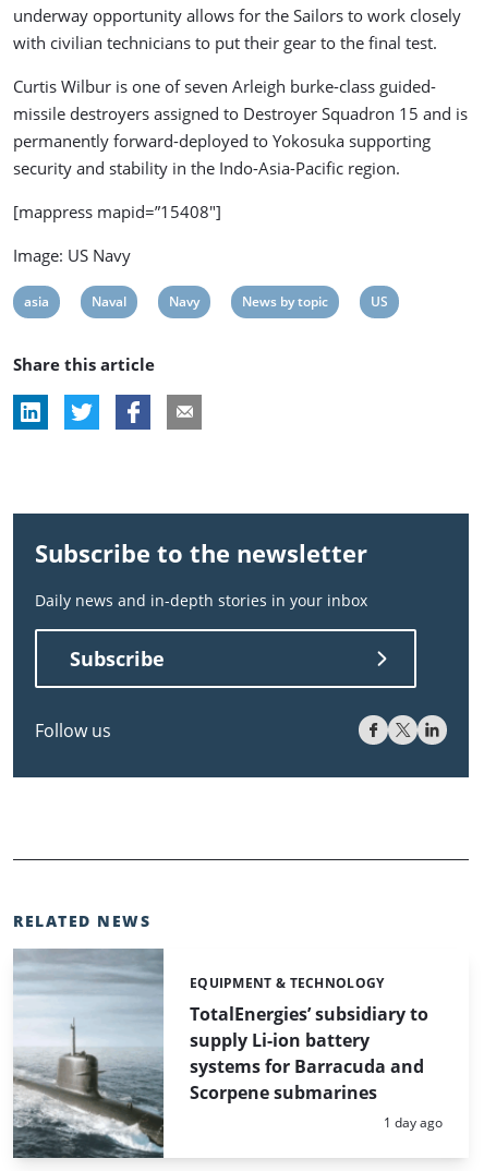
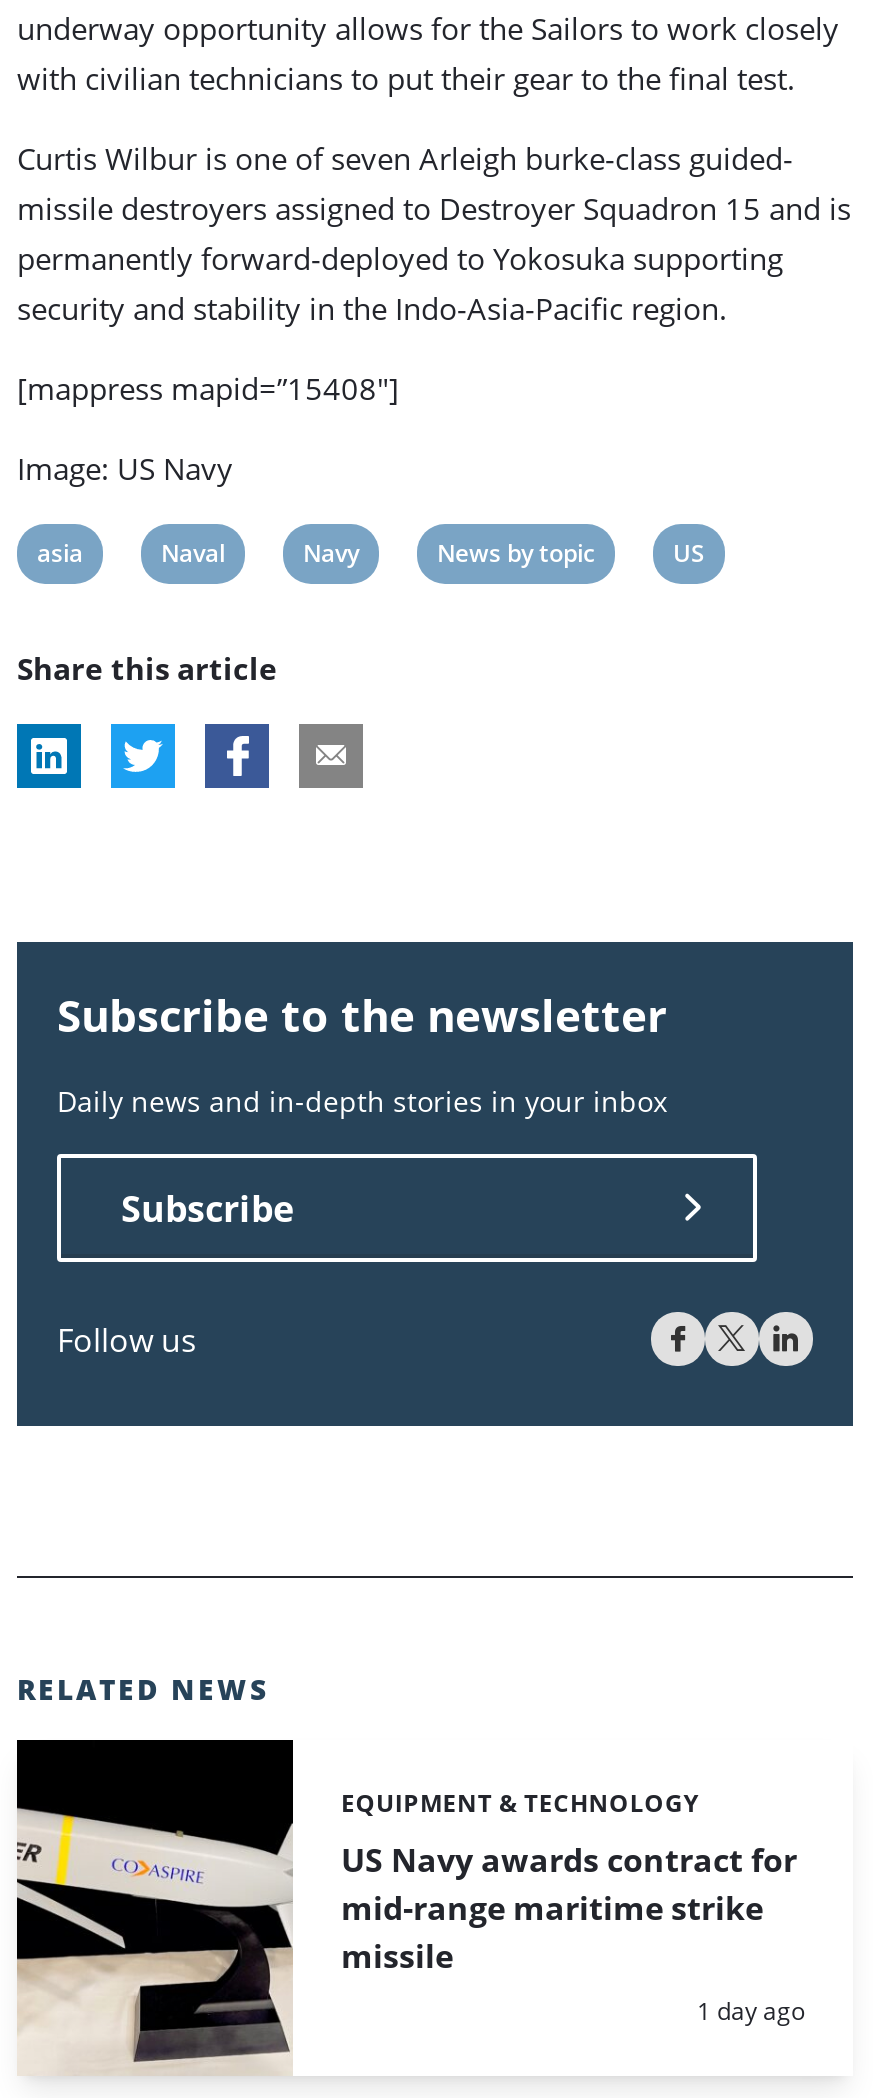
- [image]
- TotalEnergies’ subsidiary to
- supply Li-ion battery
- systems for Barracuda and
- Scorpene submarines
+ [image]
+ US Navy awards contract for
+ mid-range maritime strike
+ missile
